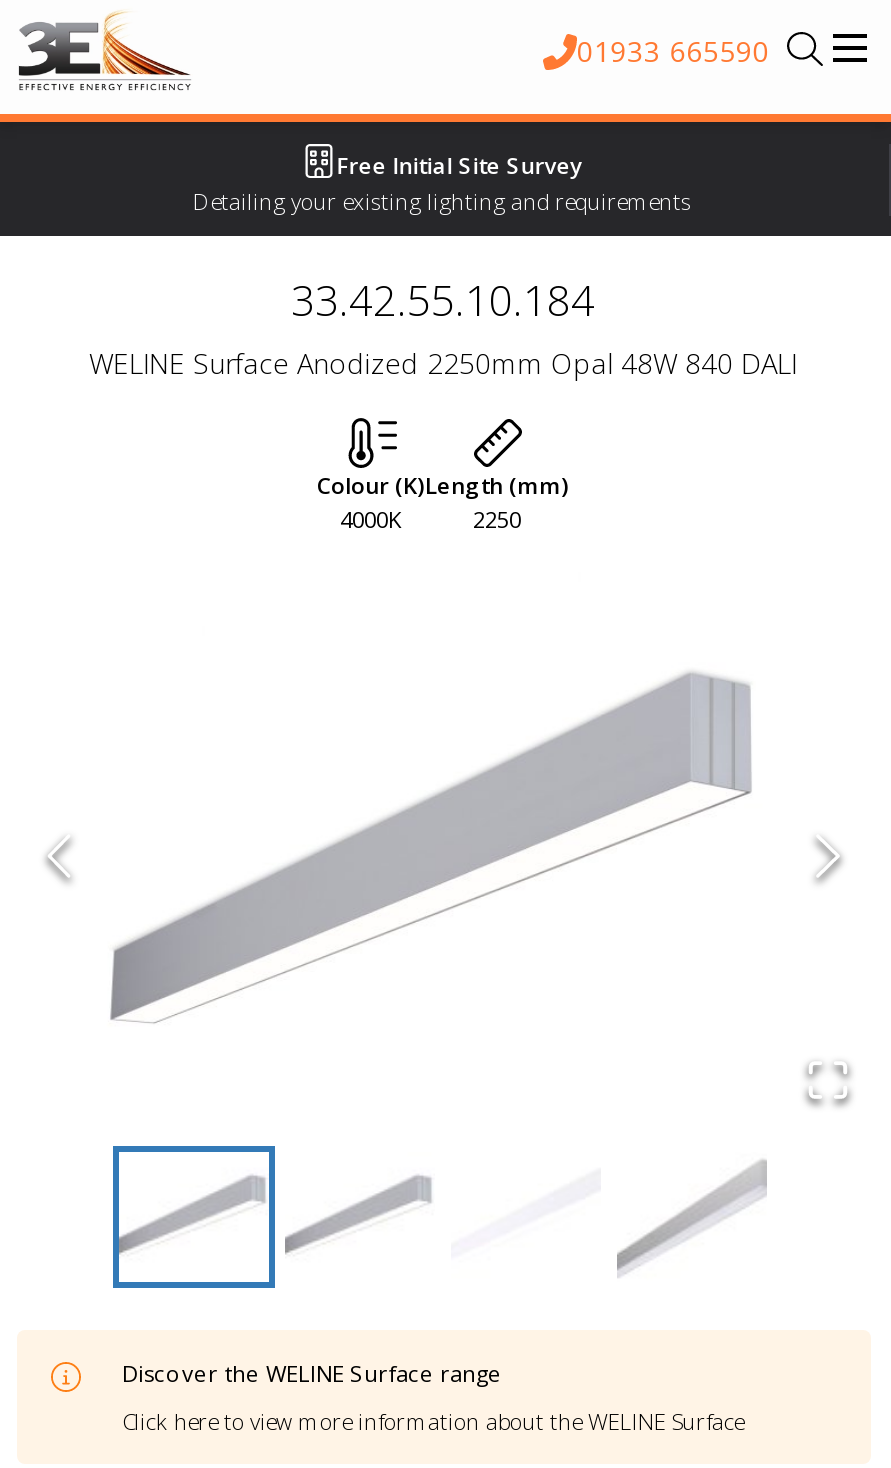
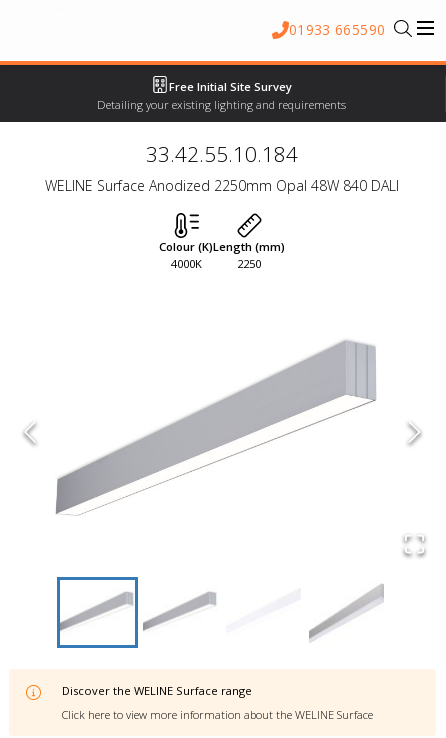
- [image]
